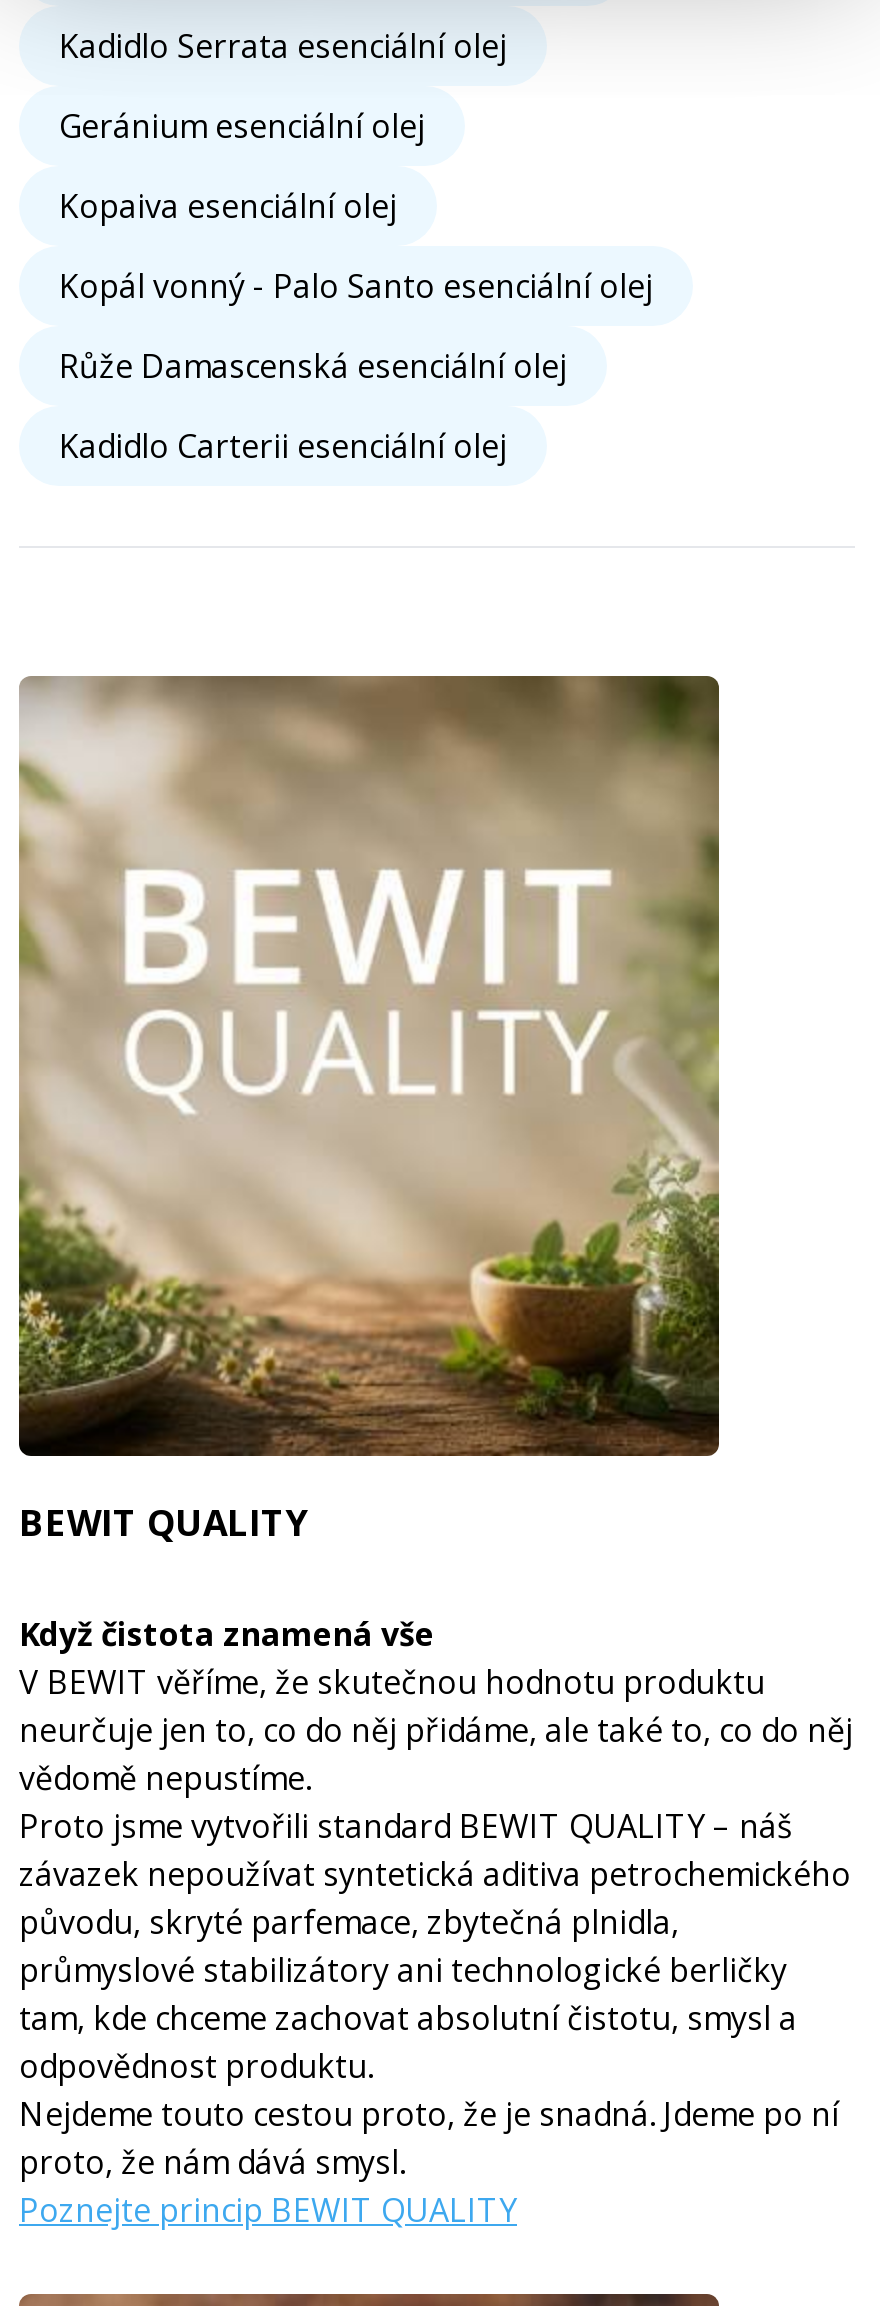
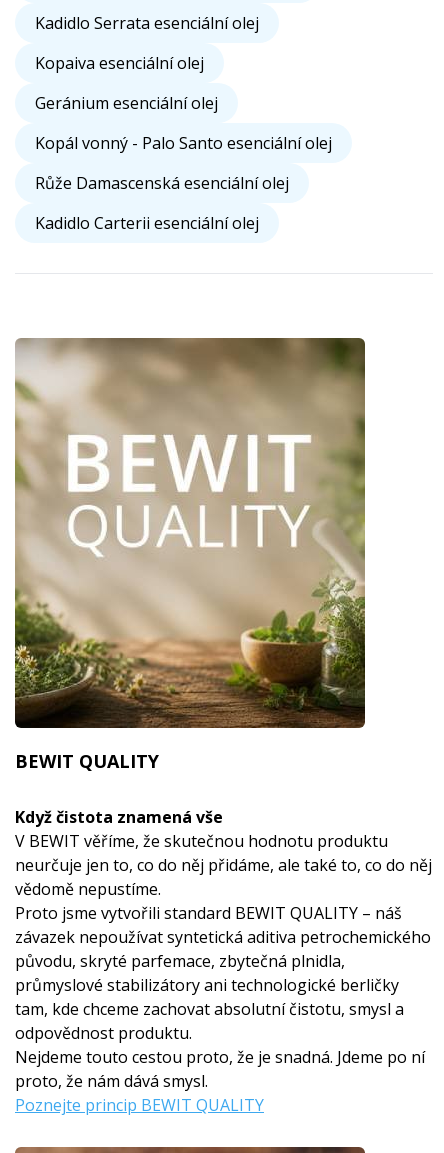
moved down: Geránium esenciální olej

moved up: Kopaiva esenciální olej
